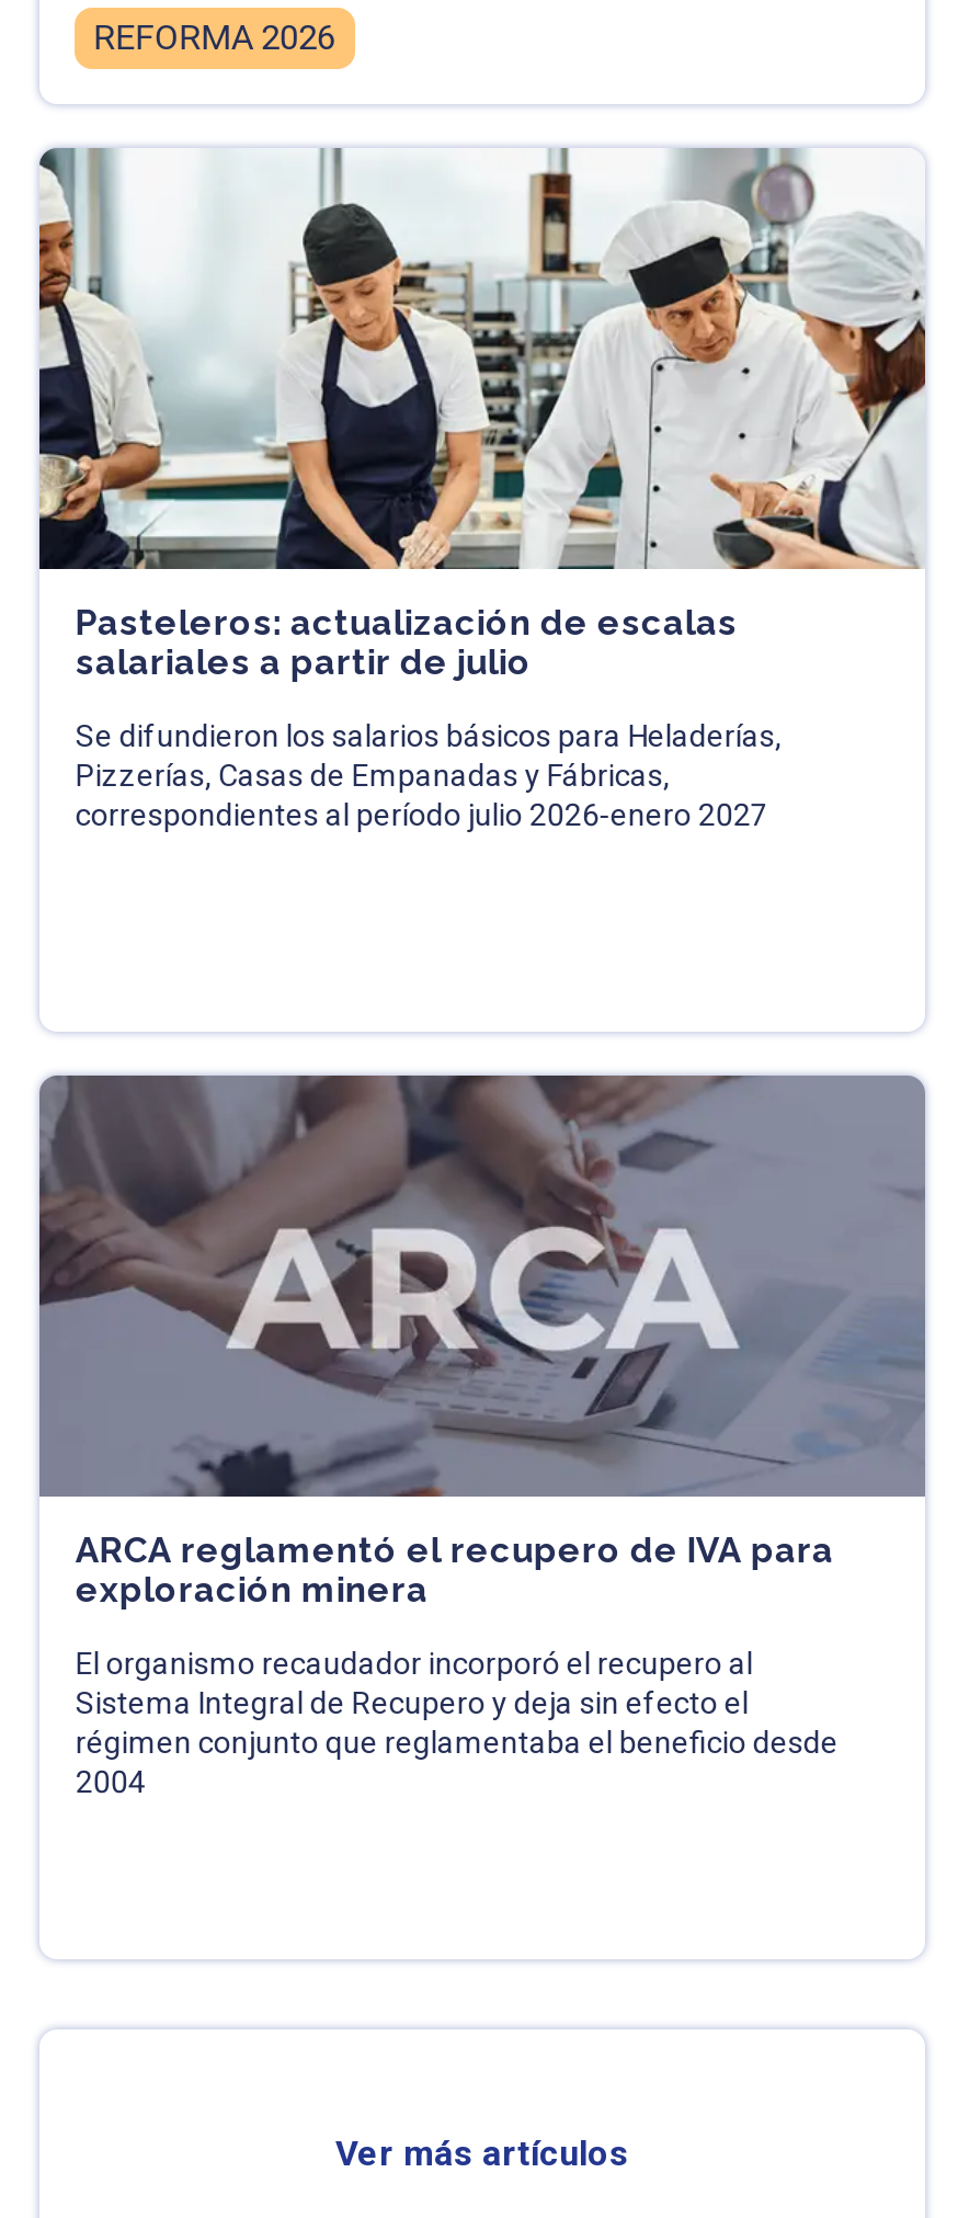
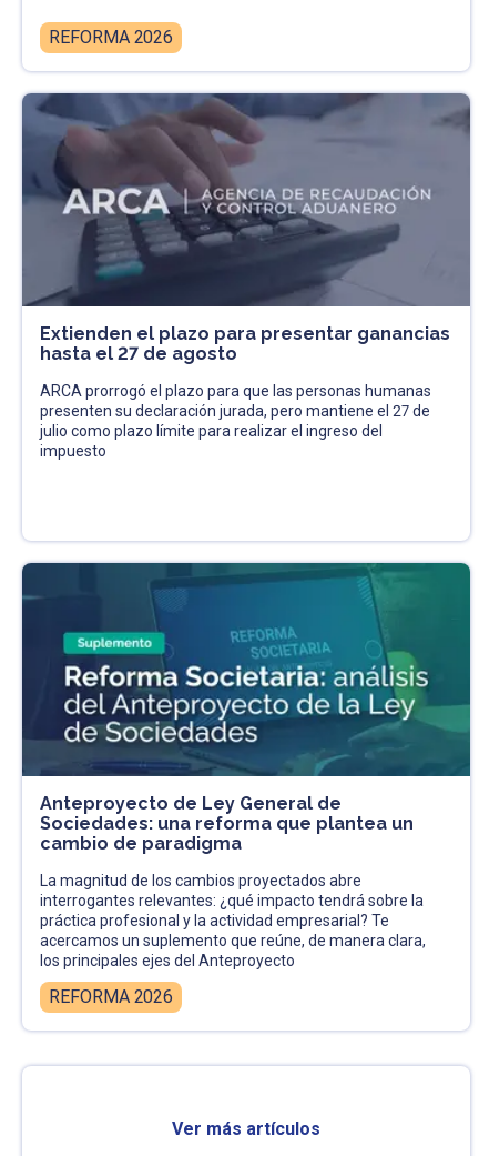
- [image]
- Pasteleros: actualización de escalas
- salariales a partir de julio
- Se difundieron los salarios básicos para Heladerías,
- Pizzerías, Casas de Empanadas y Fábricas,
- correspondientes al período julio 2026-enero 2027
+ [image]
+ Extienden el plazo para presentar ganancias
+ hasta el 27 de agosto
+ ARCA prorrogó el plazo para que las personas humanas
+ presenten su declaración jurada, pero mantiene el 27 de
+ julio como plazo límite para realizar el ingreso del
+ impuesto

- [image]
- ARCA reglamentó el recupero de IVA para
- exploración minera
- El organismo recaudador incorporó el recupero al
- Sistema Integral de Recupero y deja sin efecto el
- régimen conjunto que reglamentaba el beneficio desde
- 2004
+ [image]
+ Anteproyecto de Ley General de
+ Sociedades: una reforma que plantea un
+ cambio de paradigma
+ La magnitud de los cambios proyectados abre
+ interrogantes relevantes: ¿qué impacto tendrá sobre la
+ práctica profesional y la actividad empresarial? Te
+ acercamos un suplemento que reúne, de manera clara,
+ los principales ejes del Anteproyecto
+ REFORMA 2026
